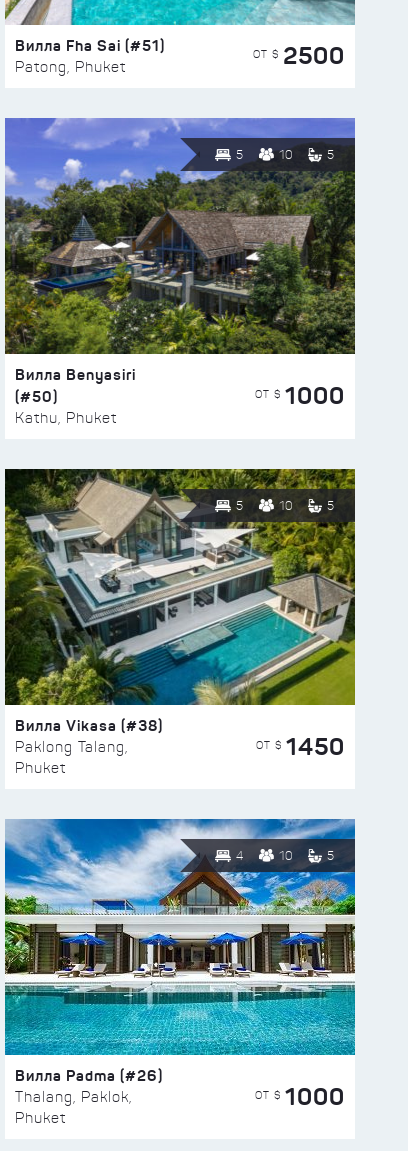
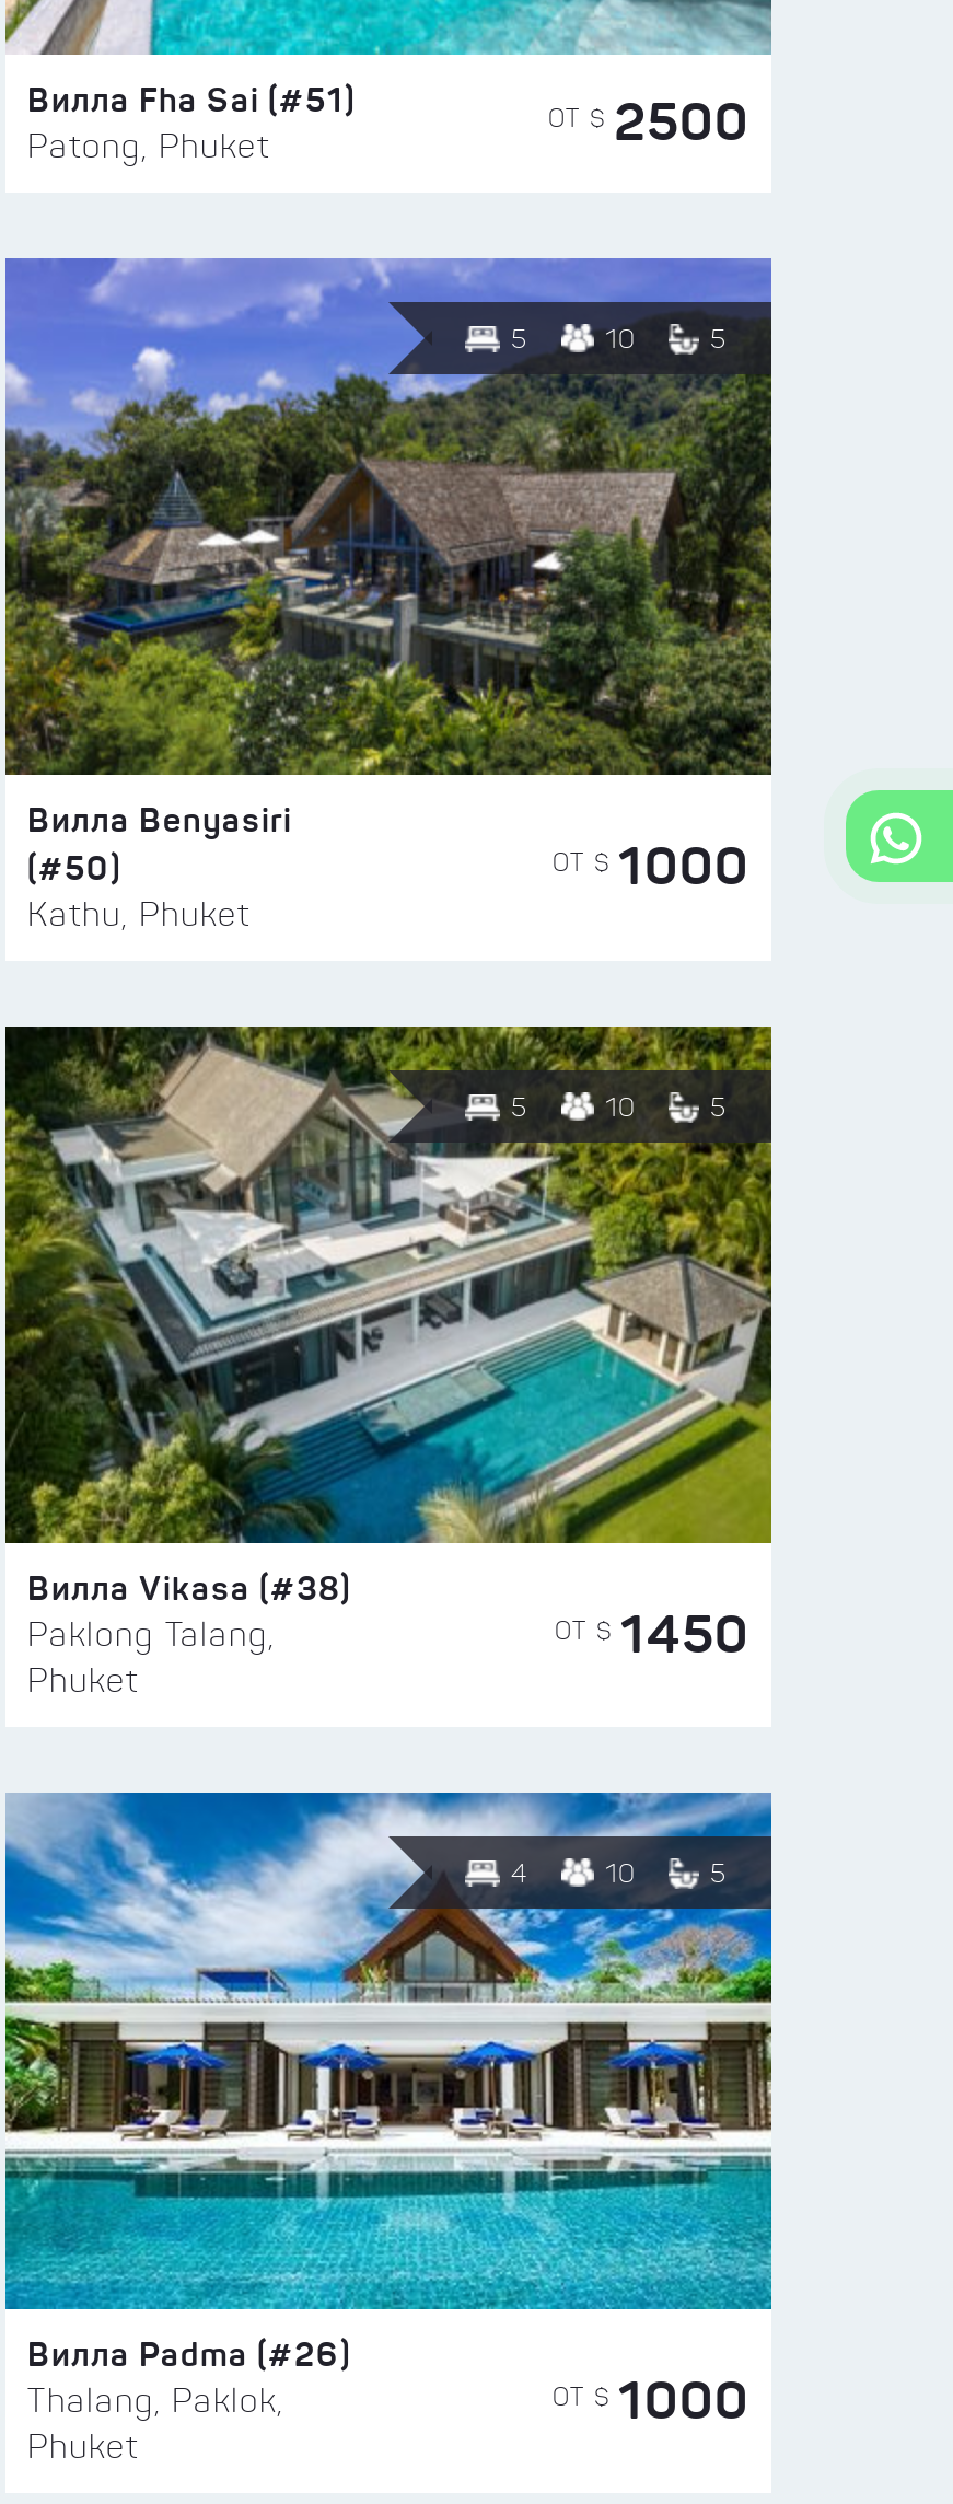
+ [image]
